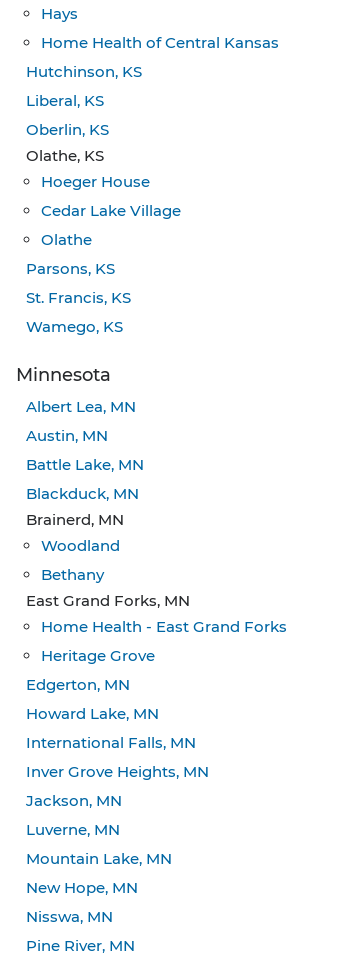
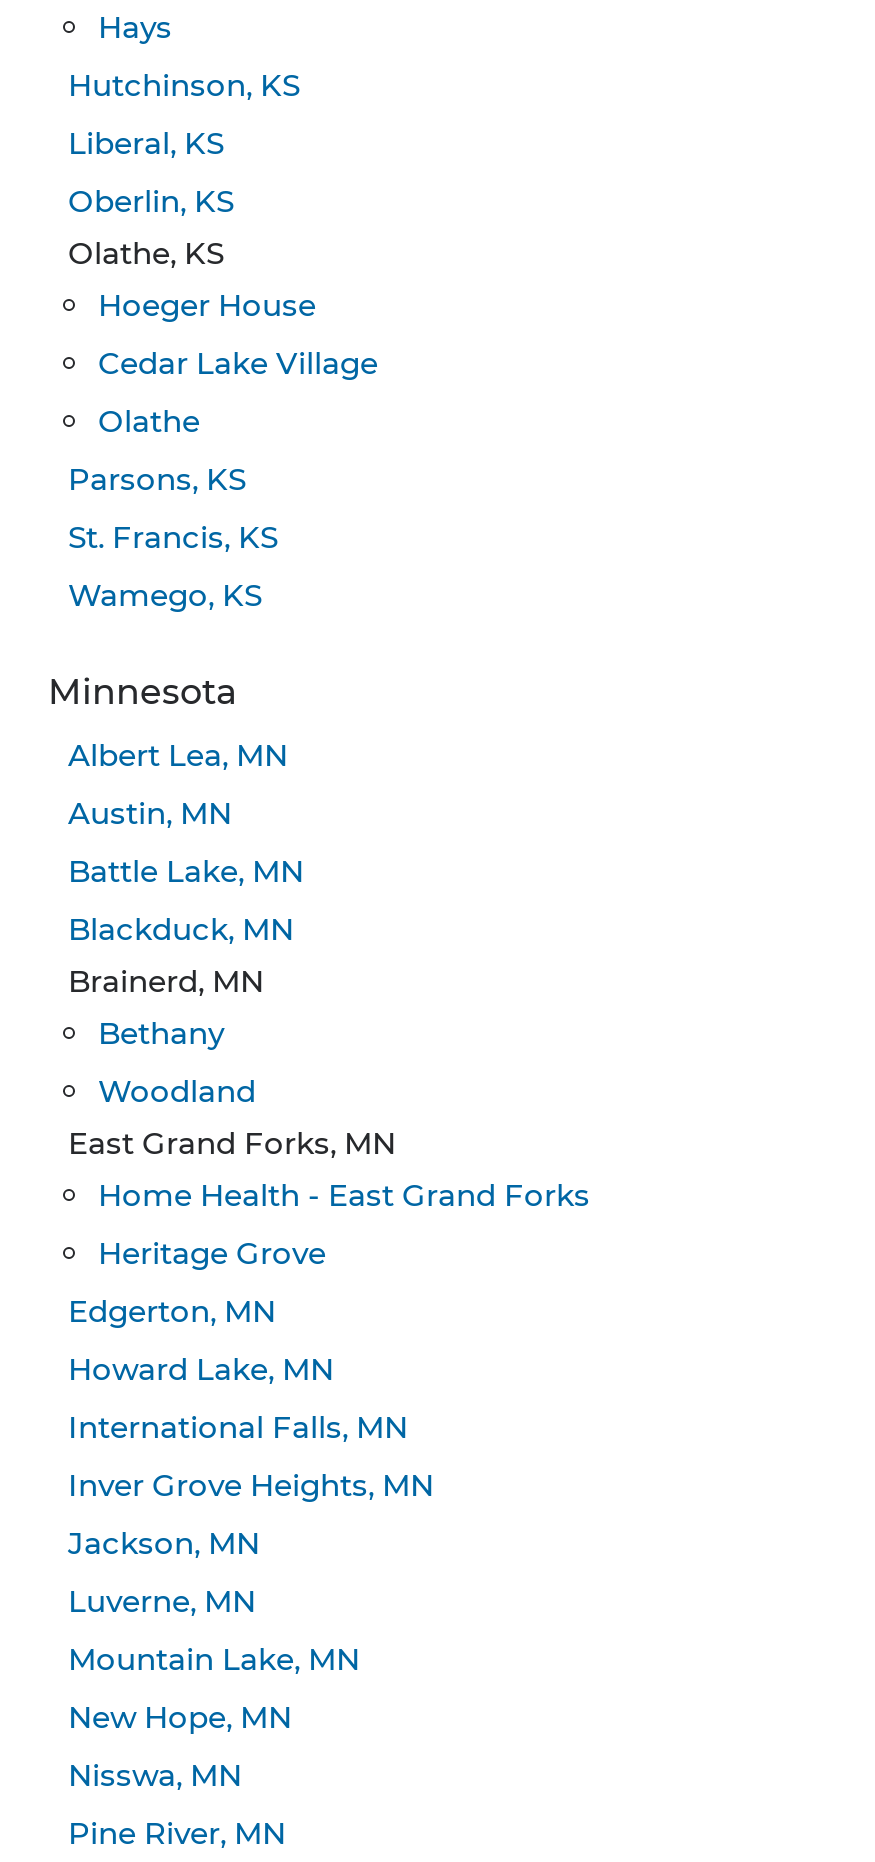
- Home Health of Central Kansas

moved up: Bethany
